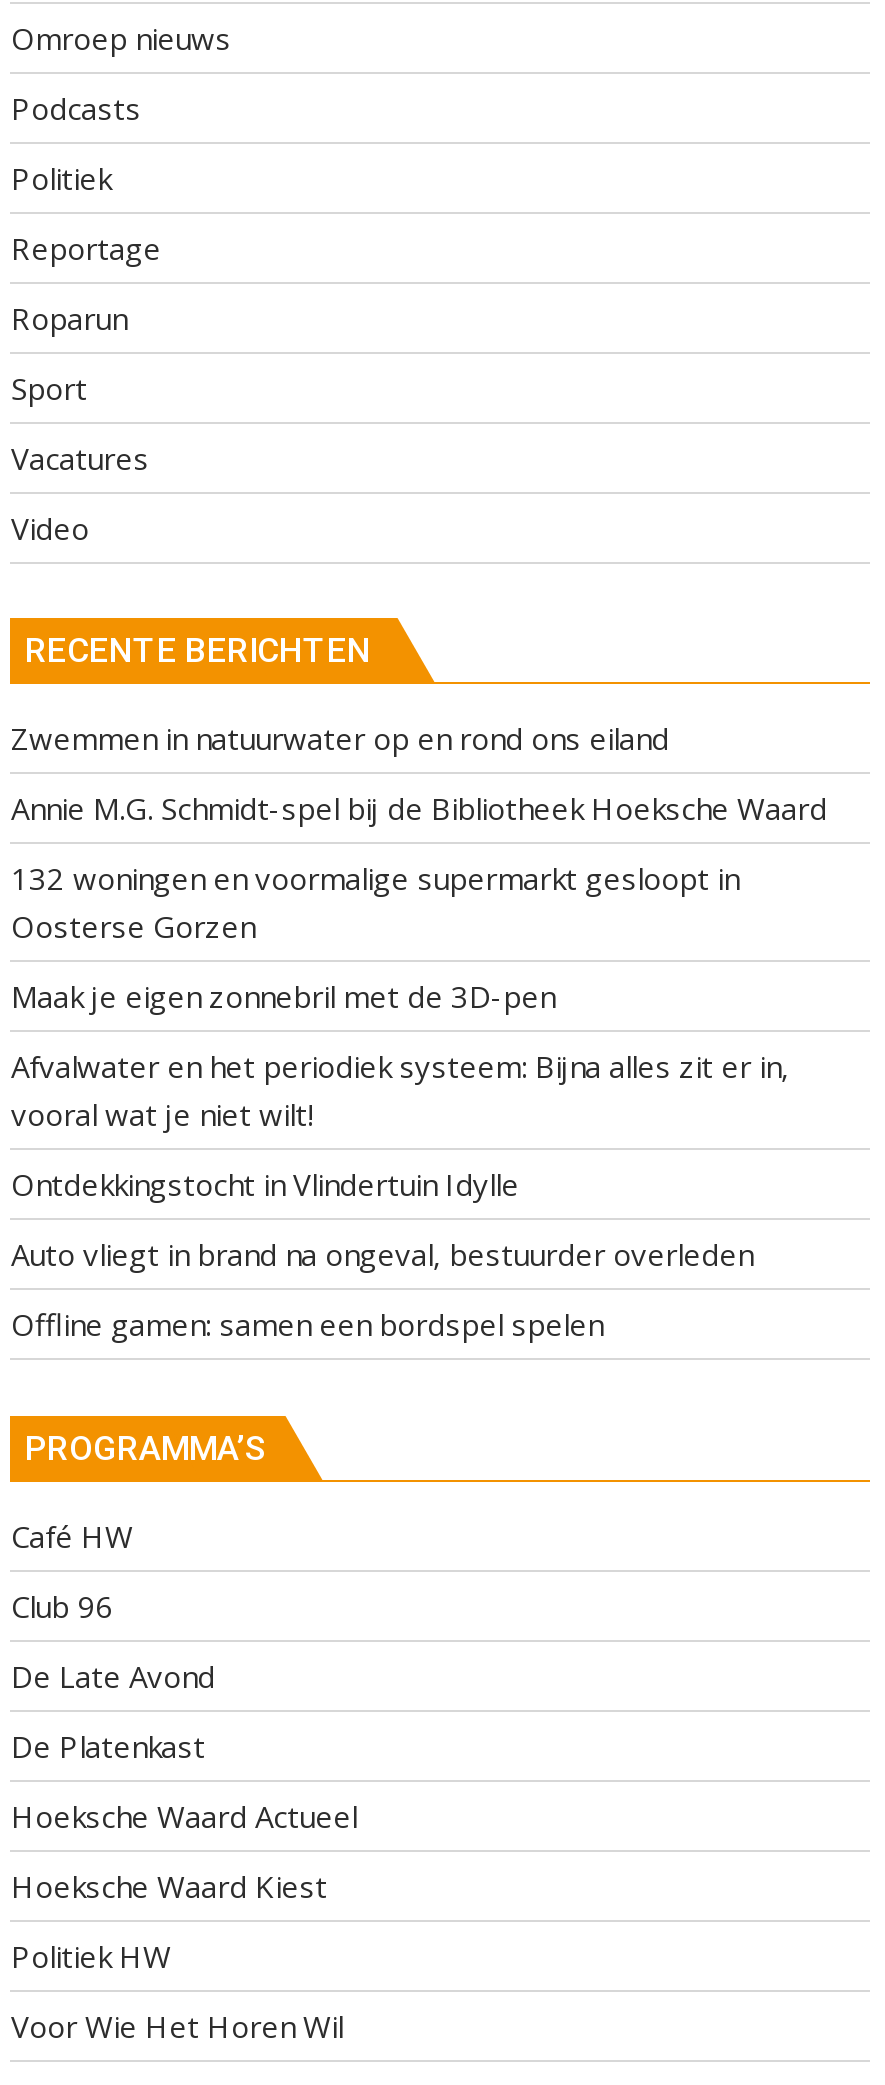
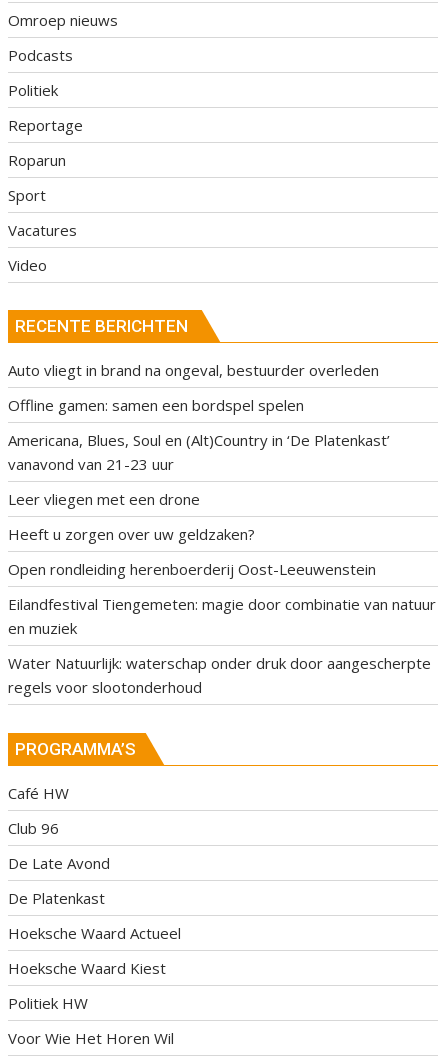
- Zwemmen in natuurwater op en rond ons eiland
- Annie M.G. Schmidt-spel bij de Bibliotheek Hoeksche Waard
- 132 woningen en voormalige supermarkt gesloopt in
- Oosterse Gorzen
- Maak je eigen zonnebril met de 3D-pen
- Afvalwater en het periodiek systeem: Bijna alles zit er in,
- vooral wat je niet wilt!
- Ontdekkingstocht in Vlindertuin Idylle

moved up: Auto vliegt in brand na ongeval, bestuurder overleden | Offline gamen: samen een bordspel spelen

+ Americana, Blues, Soul en (Alt)Country in ‘De Platenkast’
+ vanavond van 21-23 uur
+ Leer vliegen met een drone
+ Heeft u zorgen over uw geldzaken?
+ Open rondleiding herenboerderij Oost-Leeuwenstein
+ Eilandfestival Tiengemeten: magie door combinatie van natuur
+ en muziek
+ Water Natuurlijk: waterschap onder druk door aangescherpte
+ regels voor slootonderhoud
